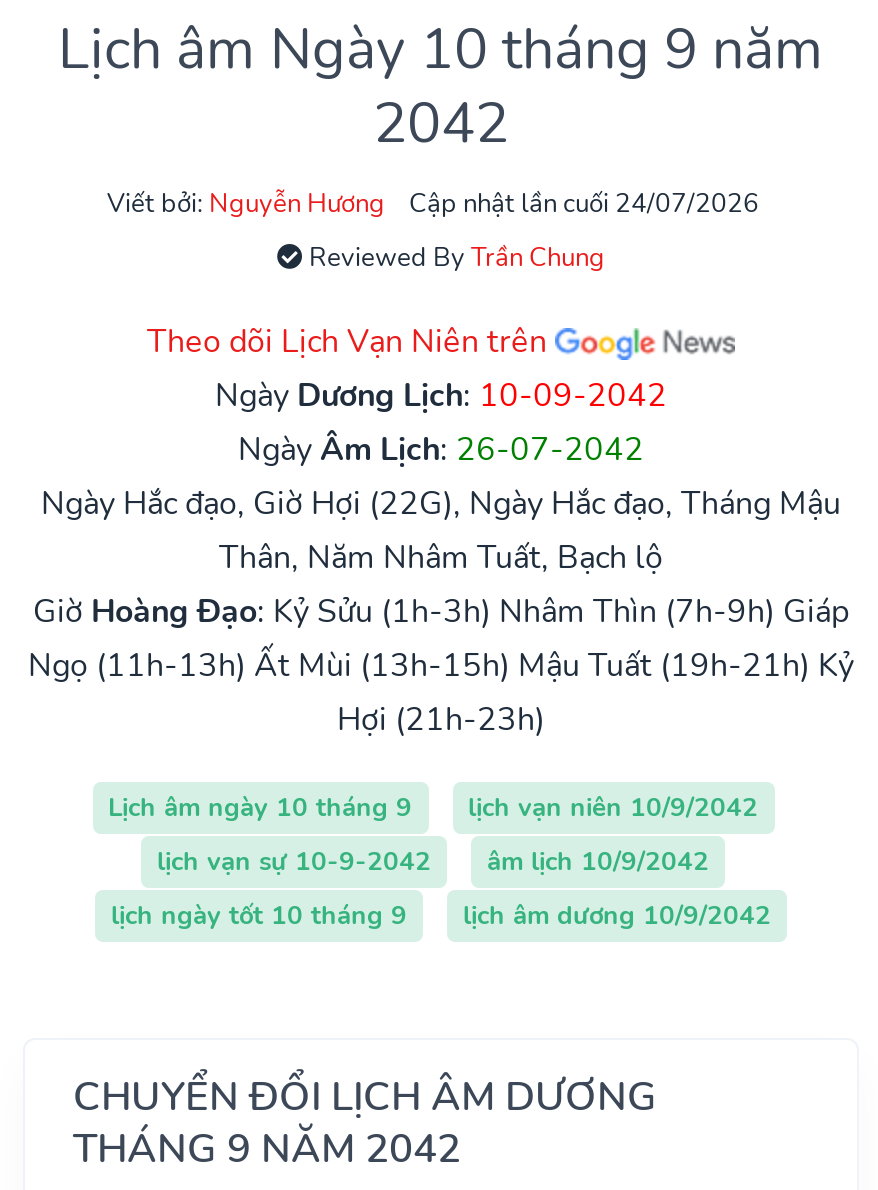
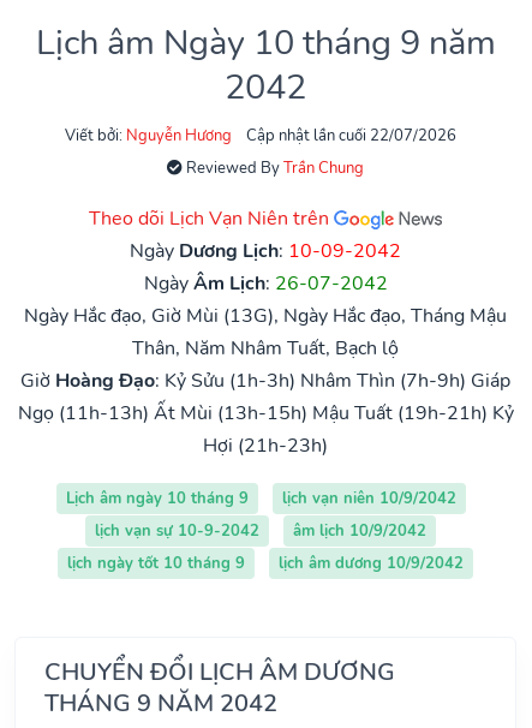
- Cập nhật lần cuối 24/07/2026
+ Cập nhật lần cuối 22/07/2026

- Ngày Hắc đạo, Giờ Hợi (22G), Ngày Hắc đạo, Tháng Mậu
+ Ngày Hắc đạo, Giờ Mùi (13G), Ngày Hắc đạo, Tháng Mậu
